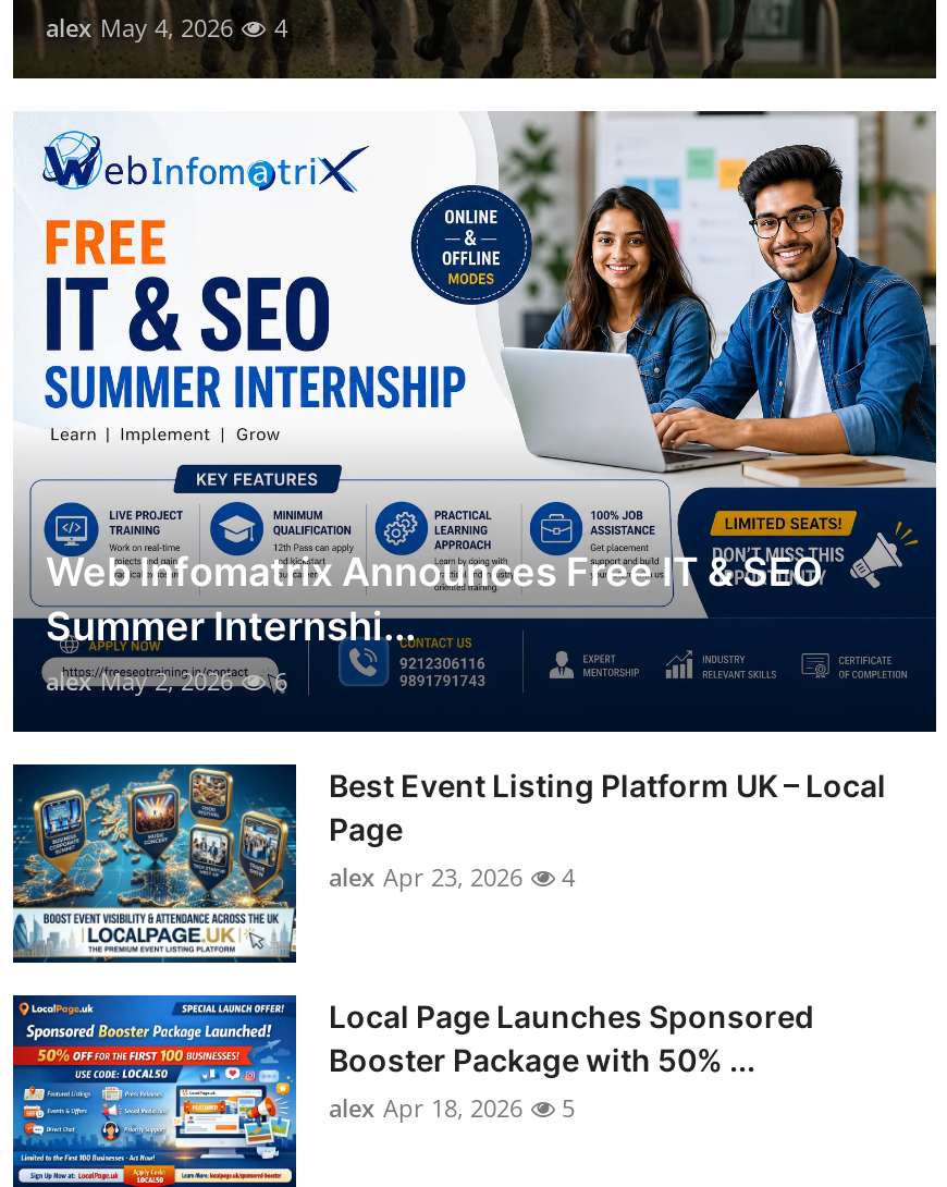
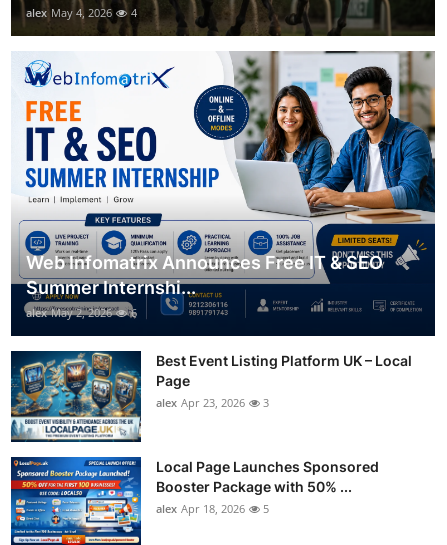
- alex Apr 23, 2026 4
+ alex Apr 23, 2026 3
